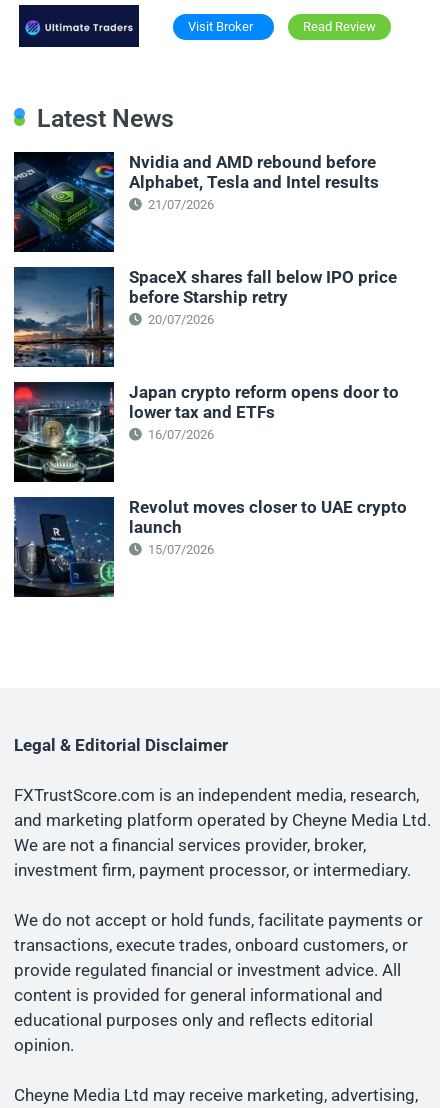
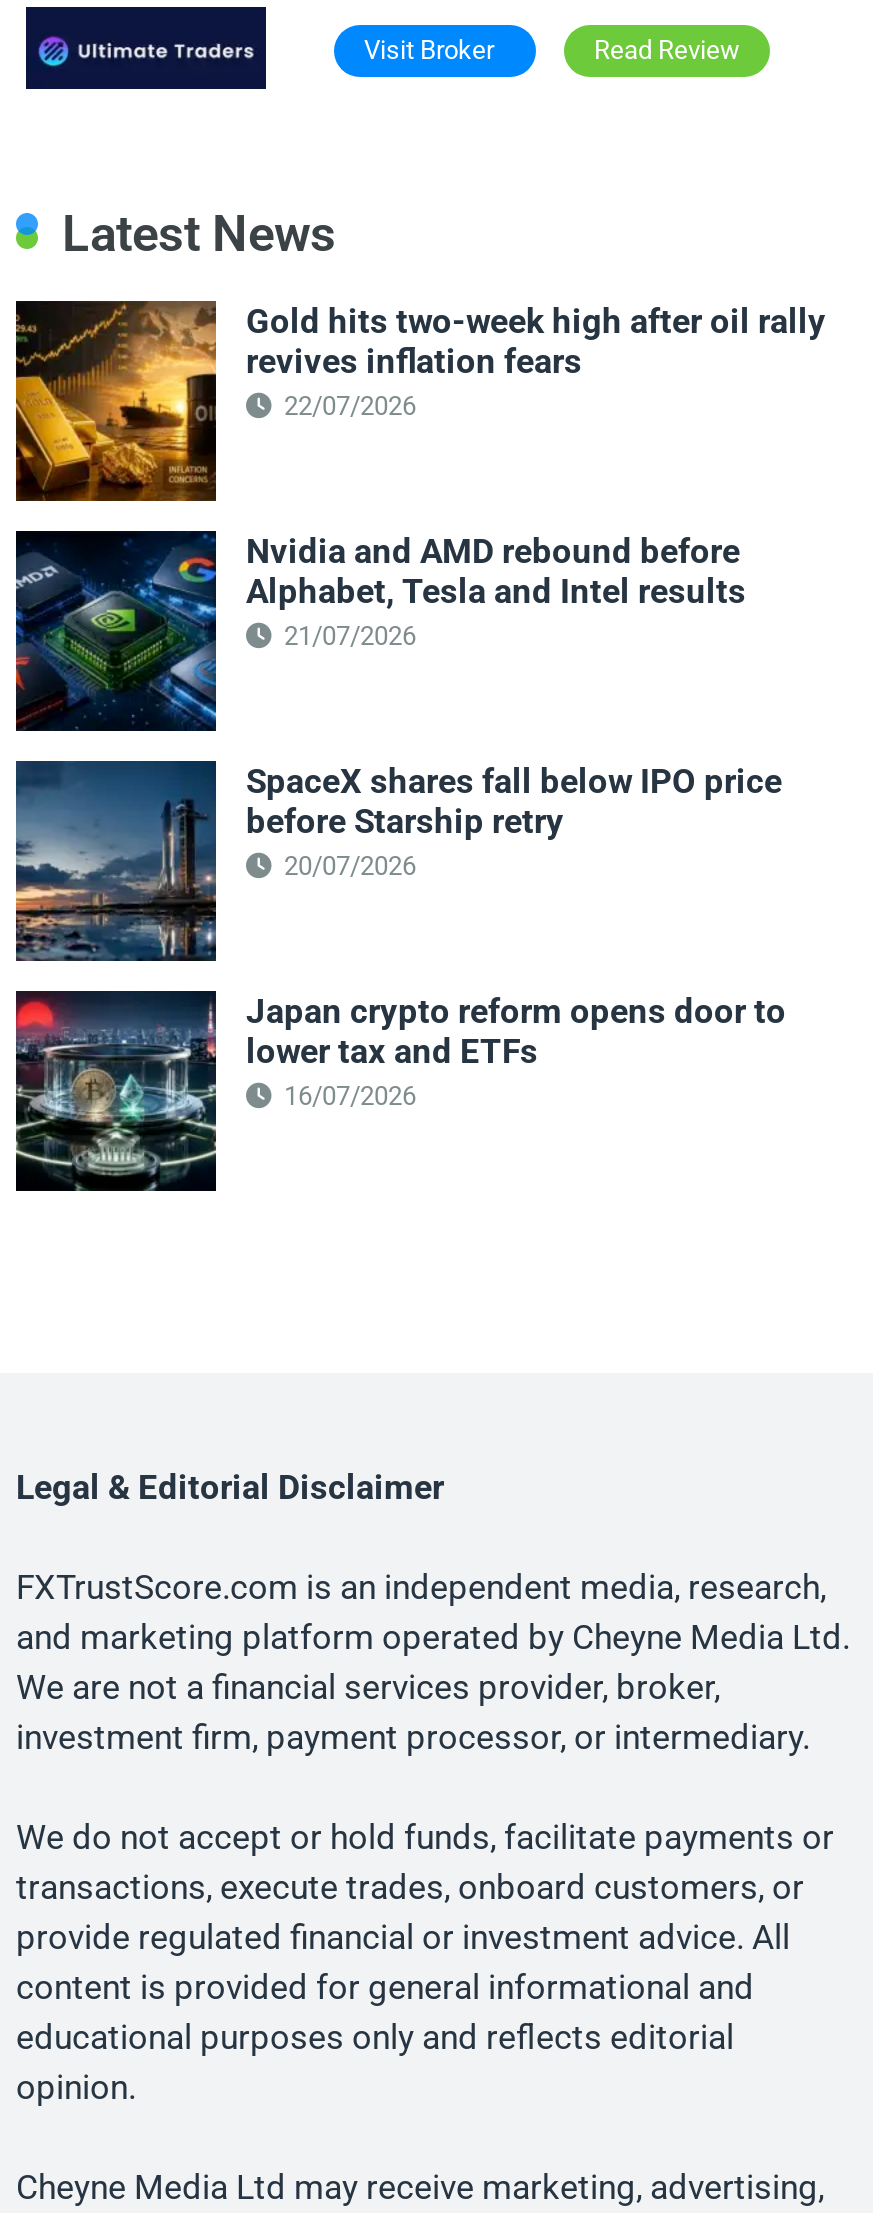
+ [image]
+ Gold hits two-week high after oil rally
+ revives inflation fears
+ 22/07/2026

moved down: [image] | Nvidia and AMD rebound before | Alphabet, Tesla and Intel results | ... | lower tax and ETFs | 16/07/2026

- [image]
- Revolut moves closer to UAE crypto
- launch
- 15/07/2026
